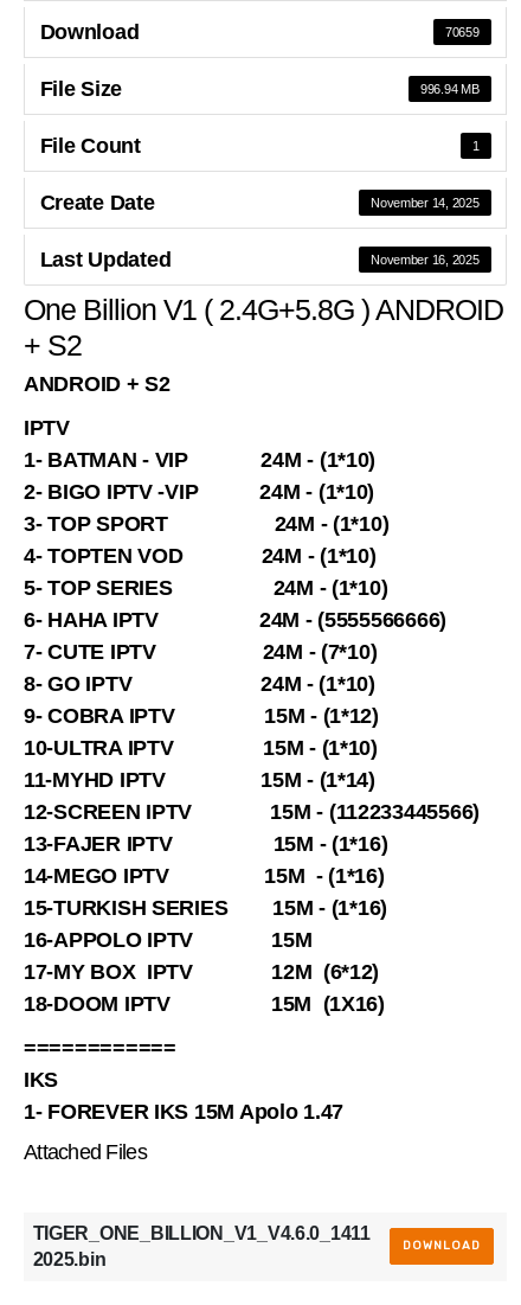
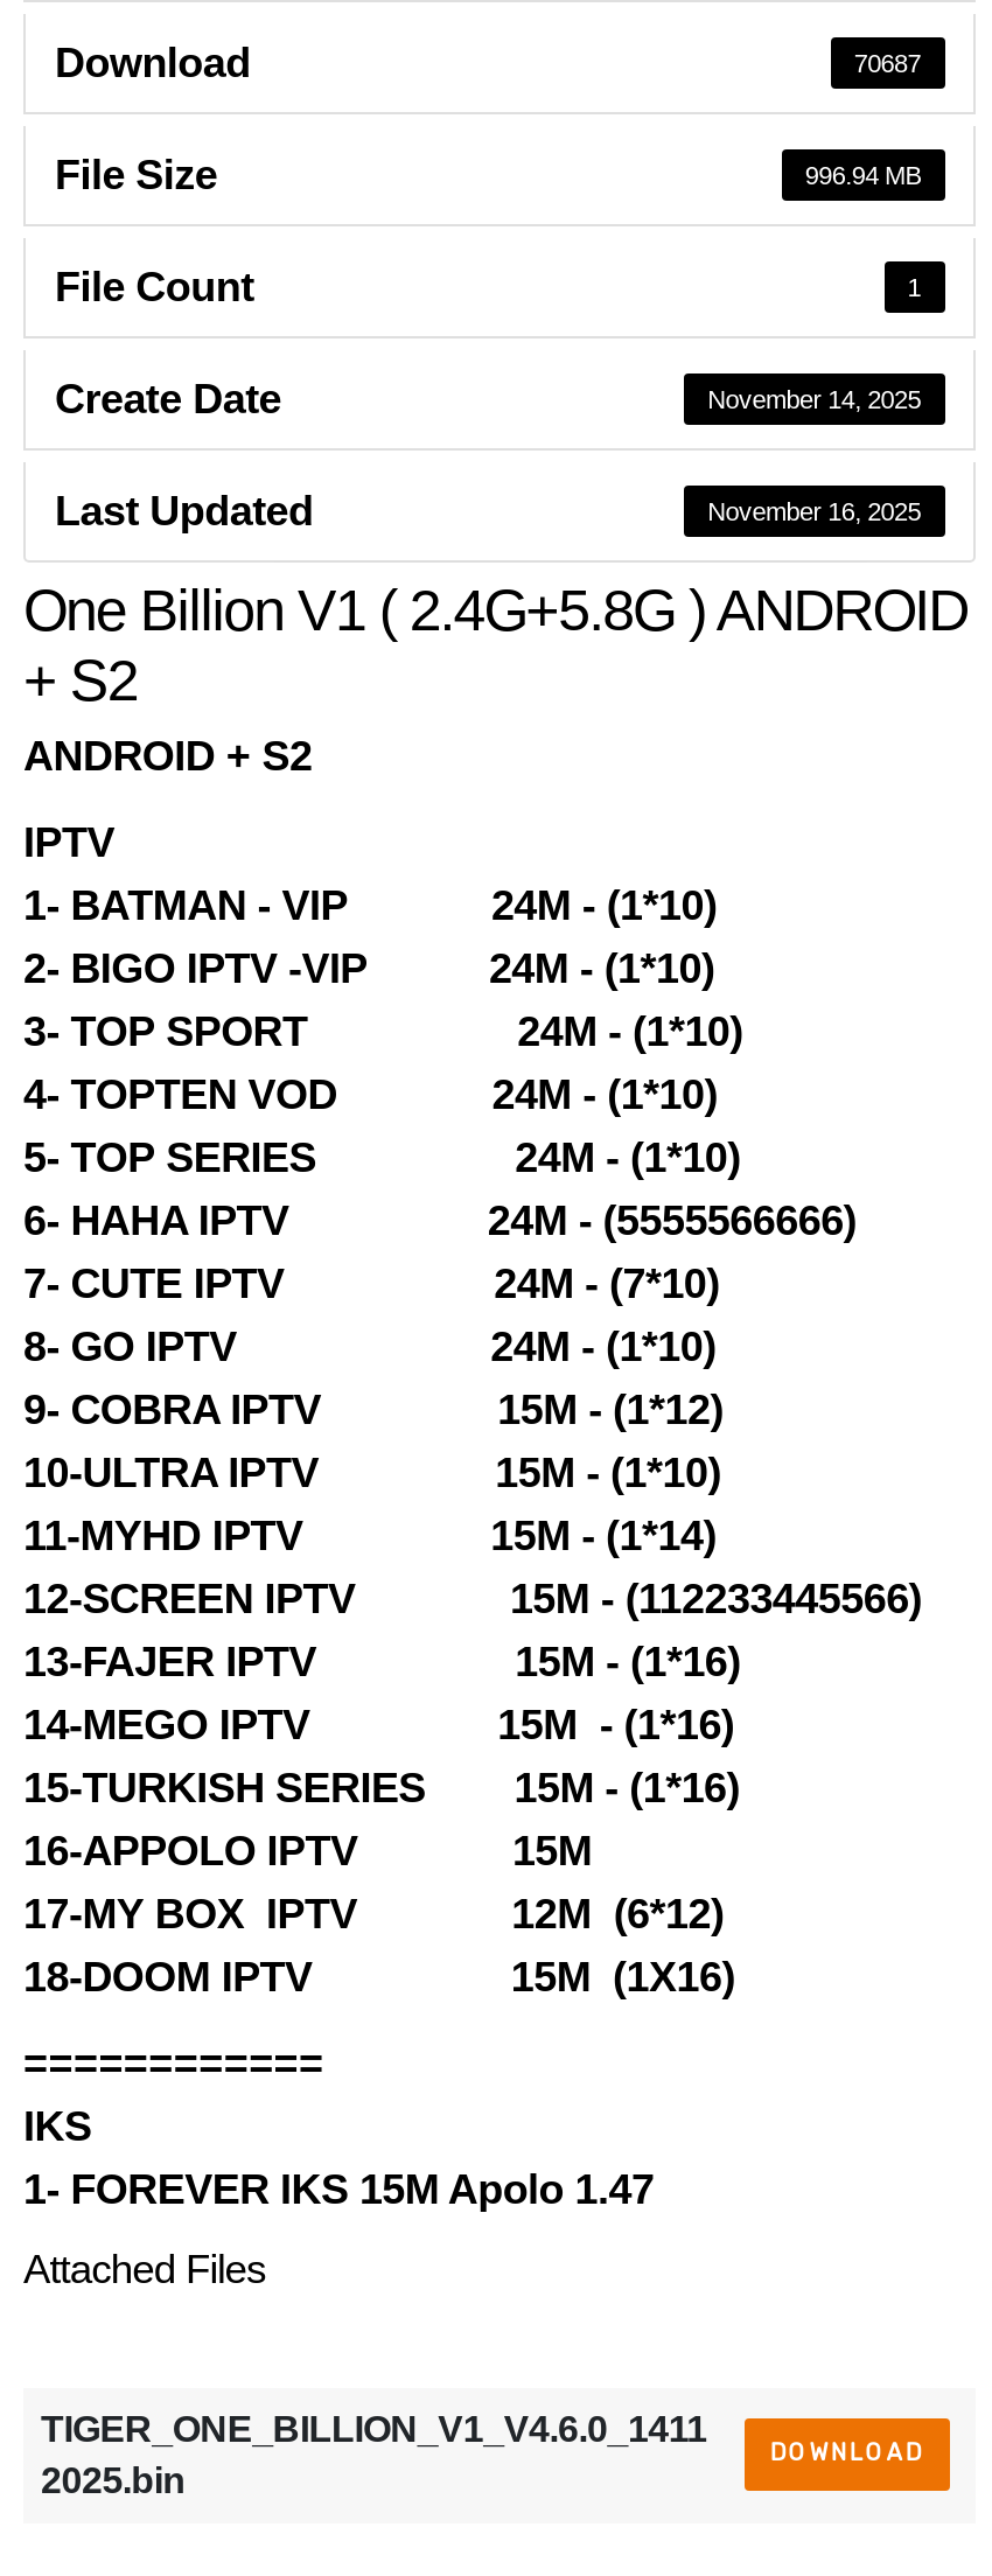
- 70659
+ 70687
